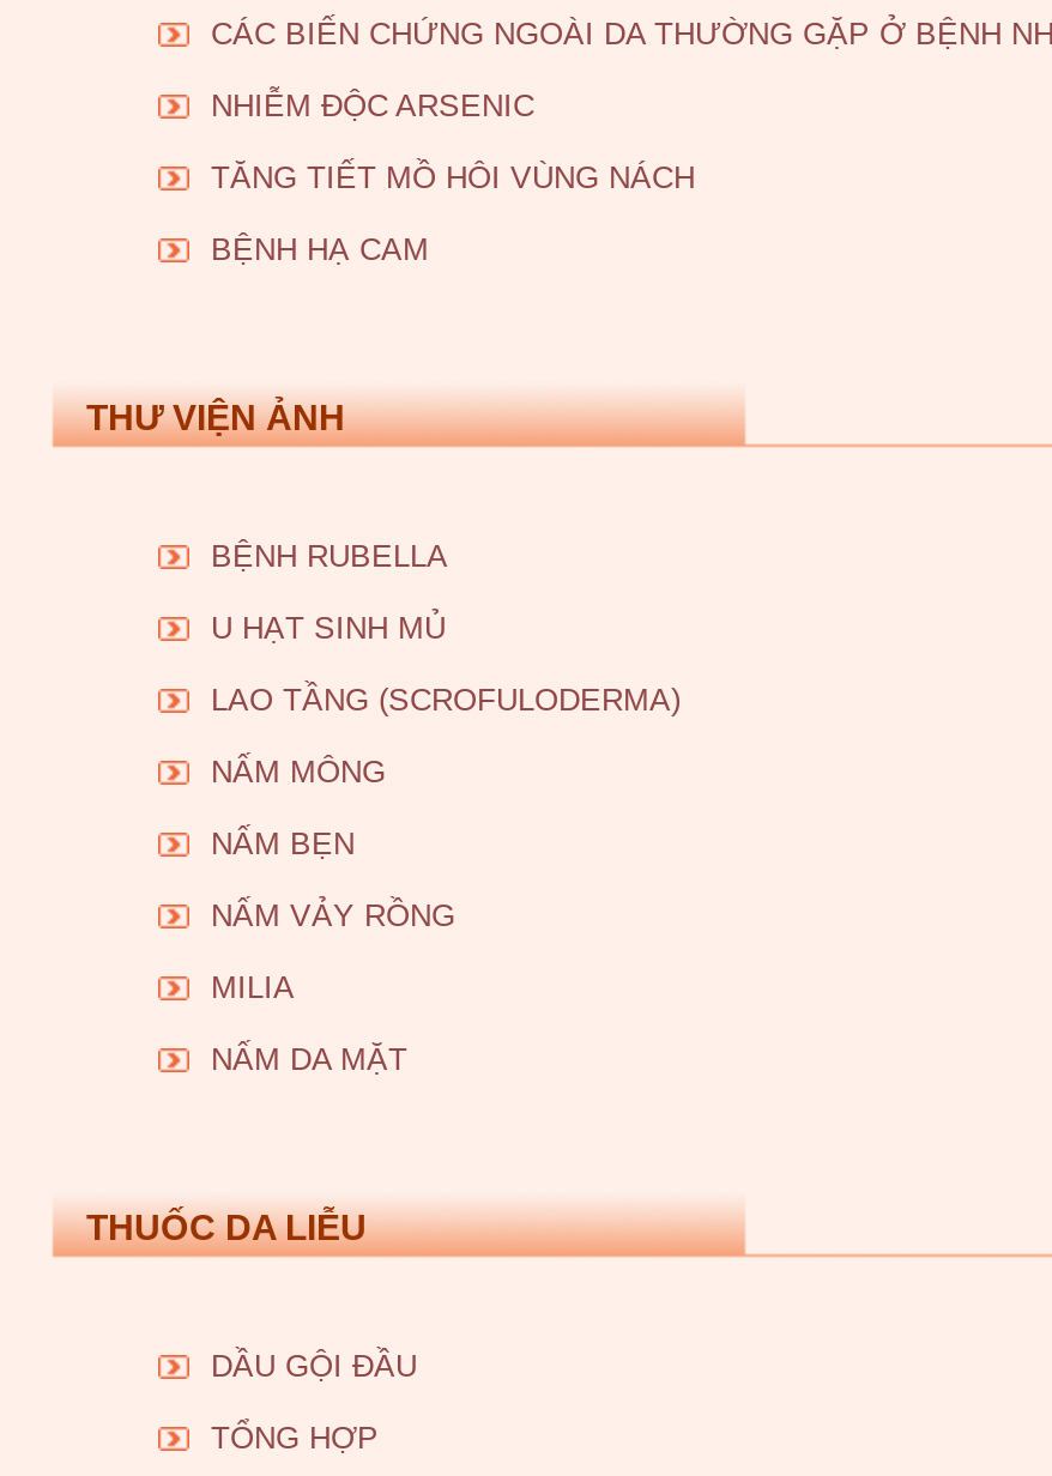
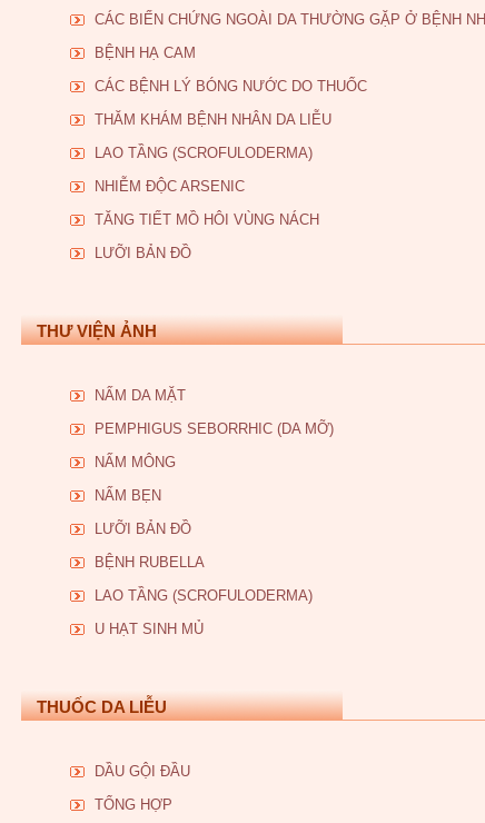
+ BỆNH HẠ CAM
+ CÁC BỆNH LÝ BÓNG NƯỚC DO THUỐC
+ THĂM KHÁM BỆNH NHÂN DA LIỄU
+ LAO TẦNG (SCROFULODERMA)

- BỆNH HẠ CAM
+ LƯỠI BẢN ĐỒ

- BỆNH RUBELLA
- U HẠT SINH MỦ
- LAO TẦNG (SCROFULODERMA)
+ NẤM DA MẶT
+ PEMPHIGUS SEBORRHIC (DA MỠ)

- NẤM VẢY RỒNG
- MILIA
- NẤM DA MẶT
+ LƯỠI BẢN ĐỒ
+ BỆNH RUBELLA
+ LAO TẦNG (SCROFULODERMA)
+ U HẠT SINH MỦ
